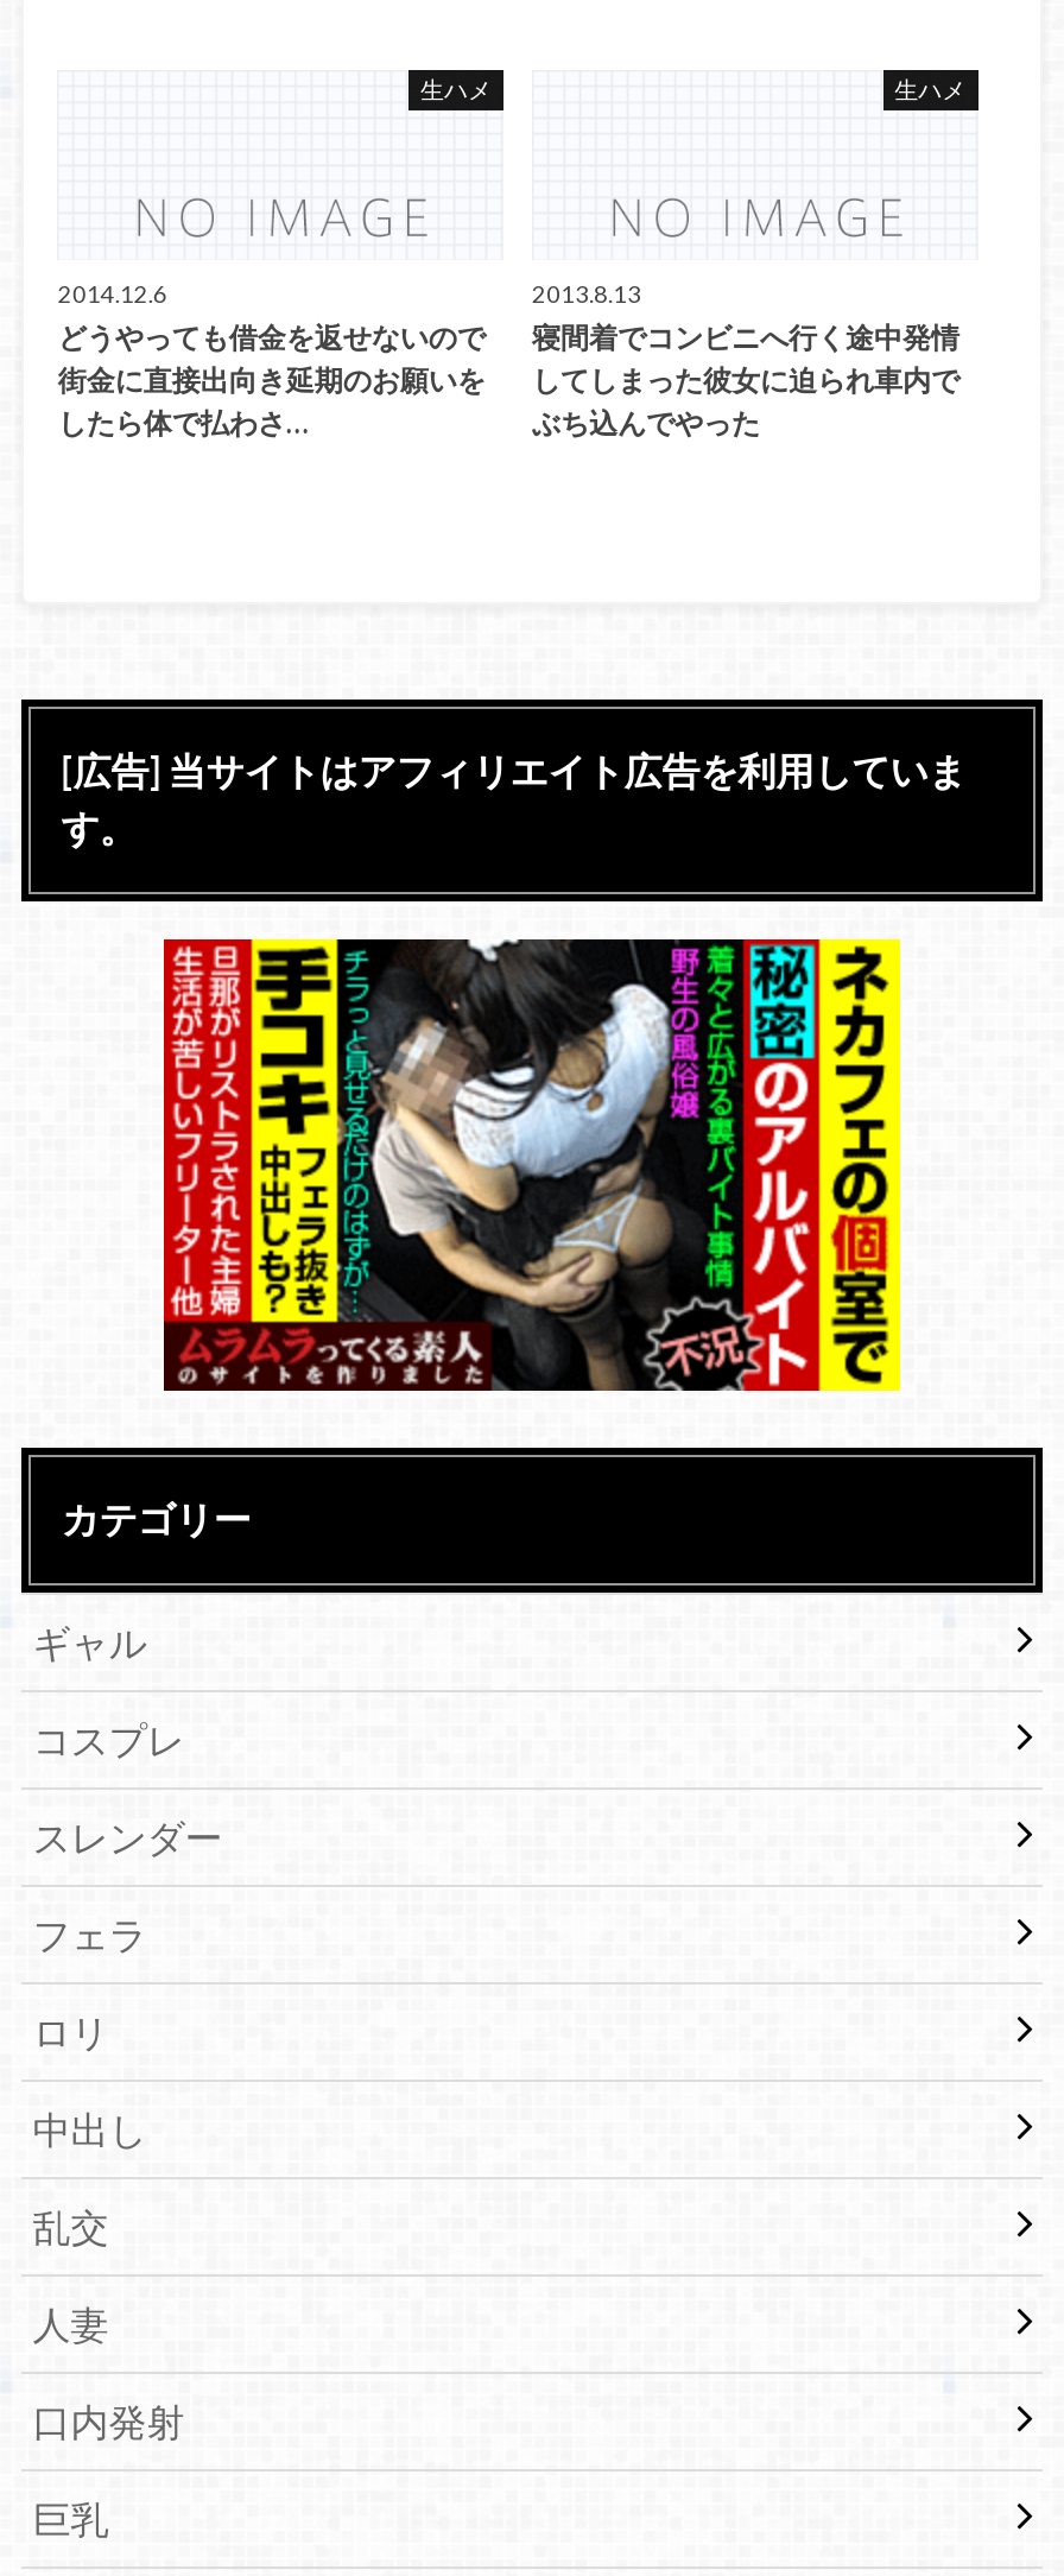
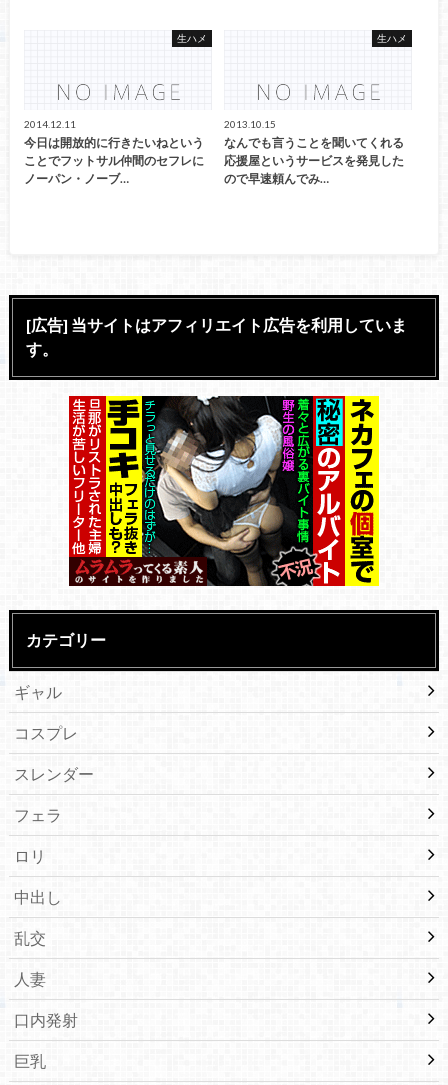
- 2014.12.6
- どうやっても借金を返せないので
- 街金に直接出向き延期のお願いを
- したら体で払わさ…
+ 2014.12.11
+ 今日は開放的に行きたいねという
+ ことでフットサル仲間のセフレに
+ ノーパン・ノーブ…

- 2013.8.13
- 寝間着でコンビニへ行く途中発情
- してしまった彼女に迫られ車内で
- ぶち込んでやった
+ 2013.10.15
+ なんでも言うことを聞いてくれる
+ 応援屋というサービスを発見した
+ ので早速頼んでみ…
